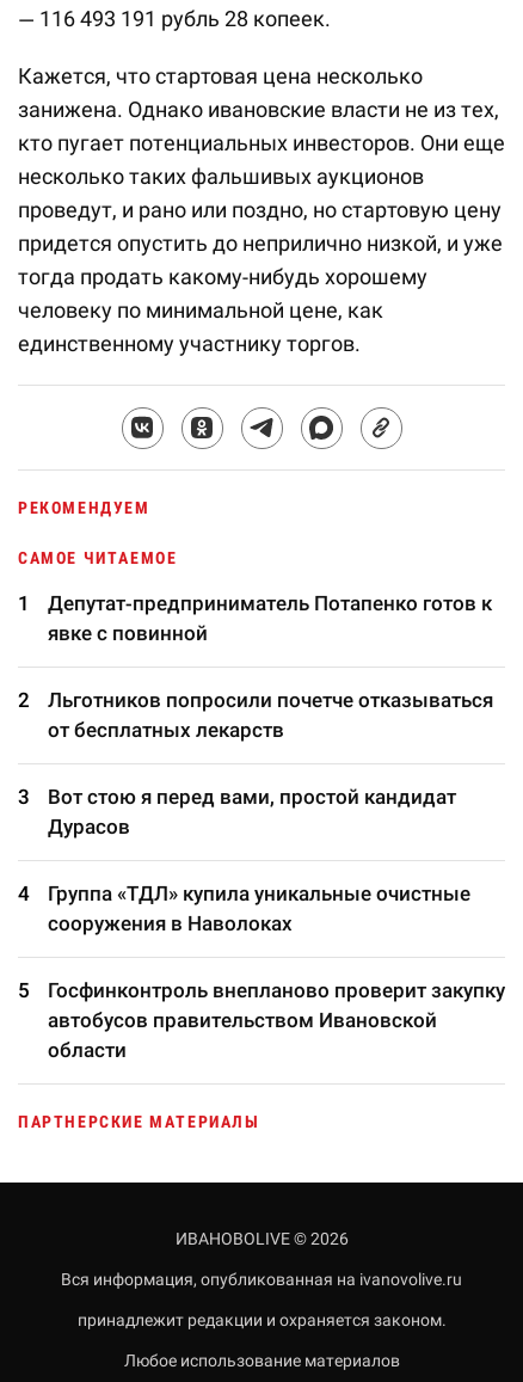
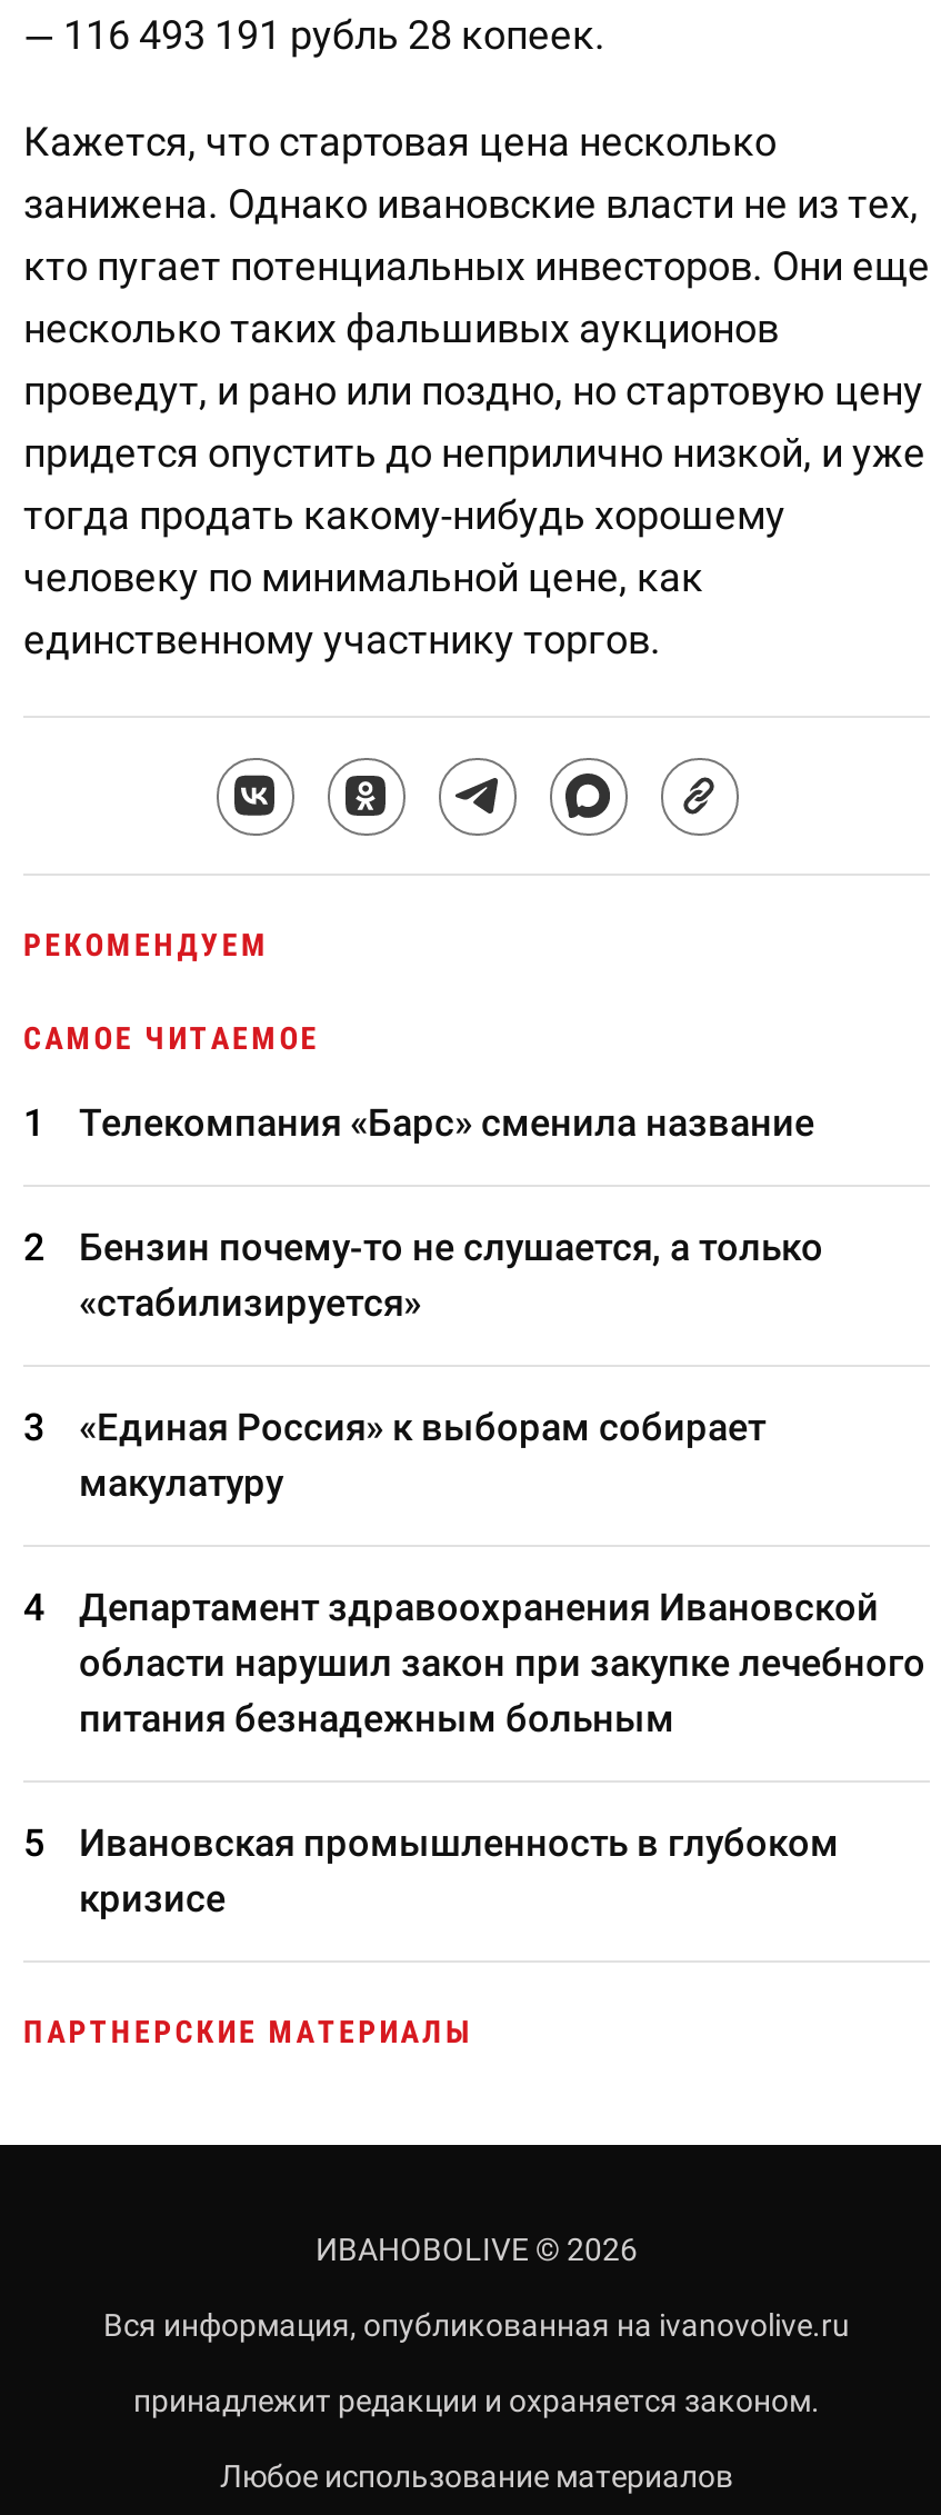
- Депутат-предприниматель Потапенко готов к
- явке с повинной
+ Телекомпания «Барс» сменила название

- Льготников попросили почетче отказываться
- от бесплатных лекарств
+ Бензин почему-то не слушается, а только
+ «стабилизируется»

- Вот стою я перед вами, простой кандидат
- Дурасов
+ «Единая Россия» к выборам собирает
+ макулатуру

- Группа «ТДЛ» купила уникальные очистные
- сооружения в Наволоках
+ Департамент здравоохранения Ивановской
+ области нарушил закон при закупке лечебного
+ питания безнадежным больным

- Госфинконтроль внепланово проверит закупку
- автобусов правительством Ивановской
- области
+ Ивановская промышленность в глубоком
+ кризисе
